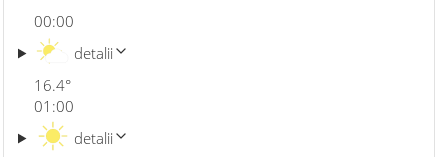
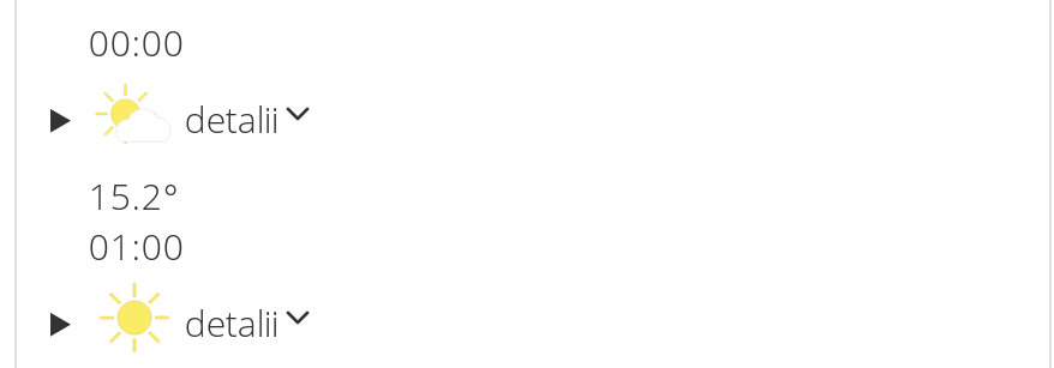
- 16.4°
+ 15.2°
